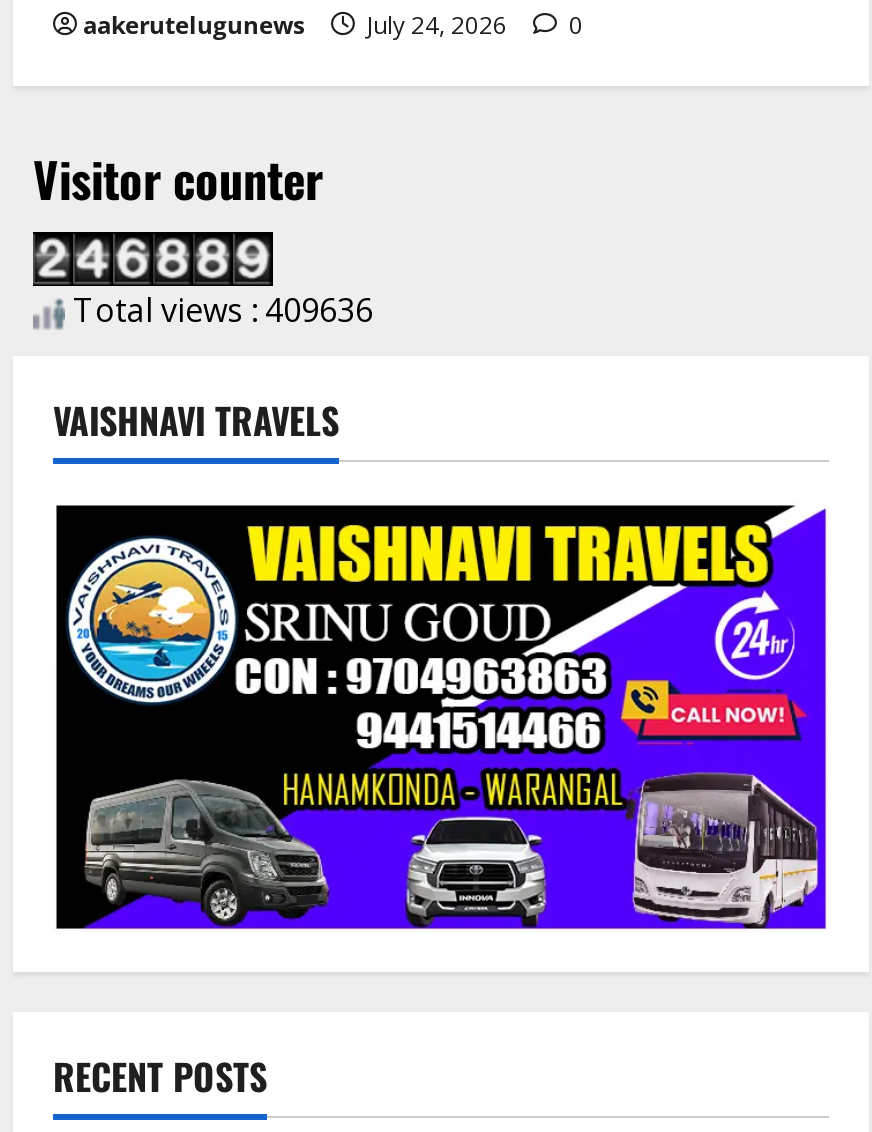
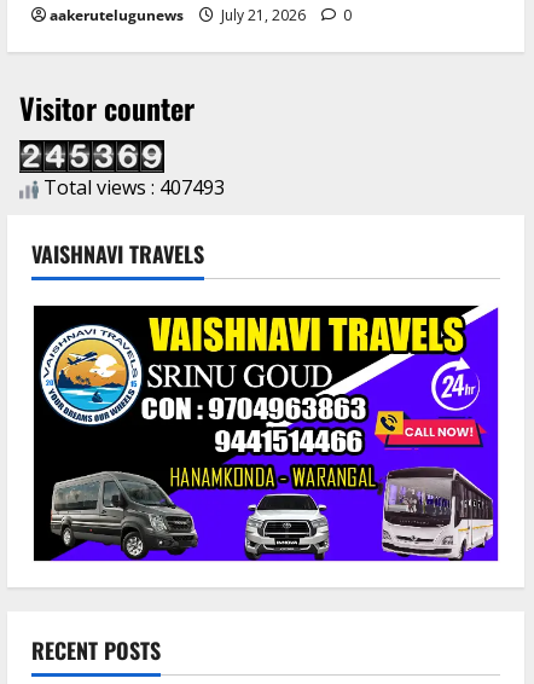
- aakerutelugunews July 24, 2026 0
+ aakerutelugunews July 21, 2026 0

- Total views : 409636
+ Total views : 407493
